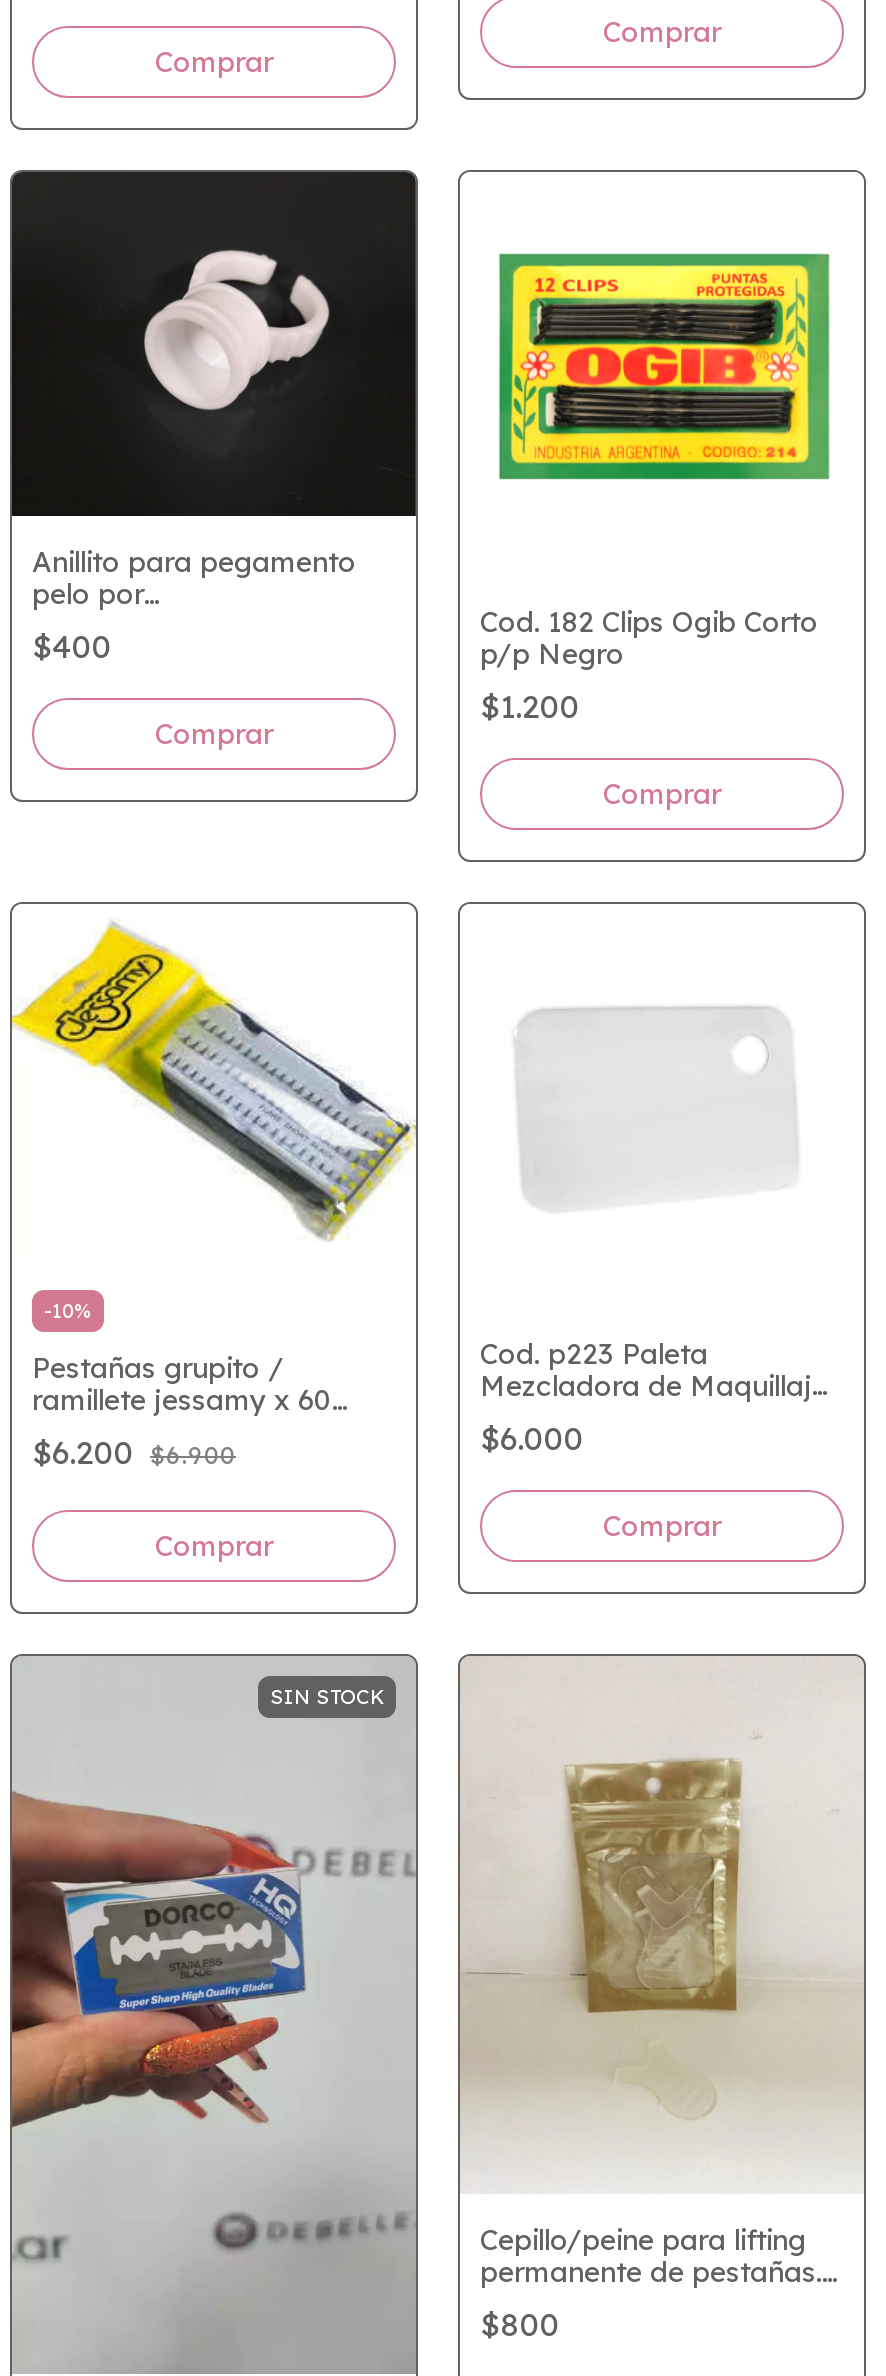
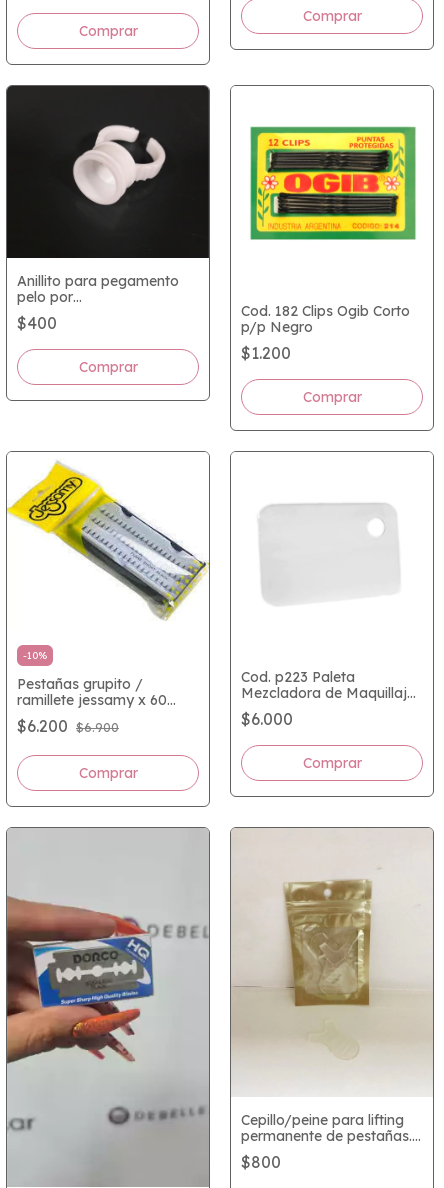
- SIN STOCK
